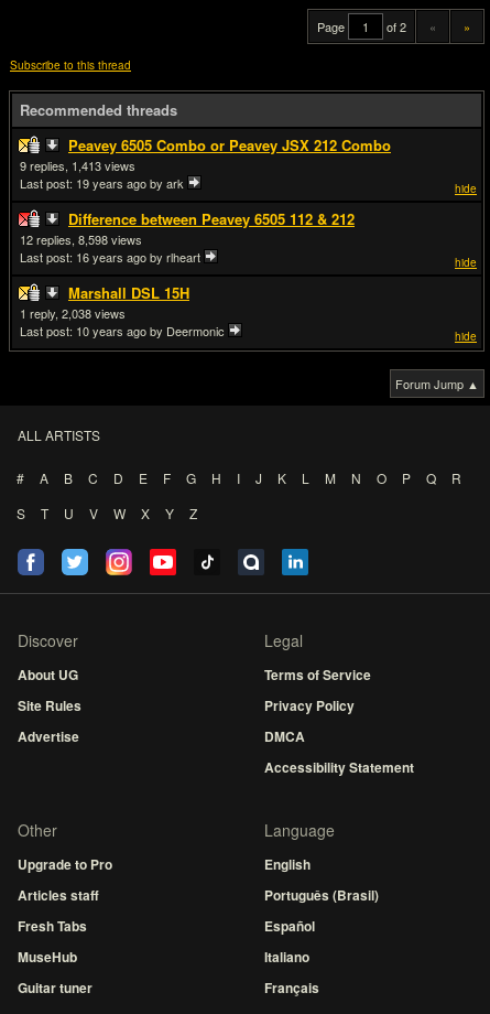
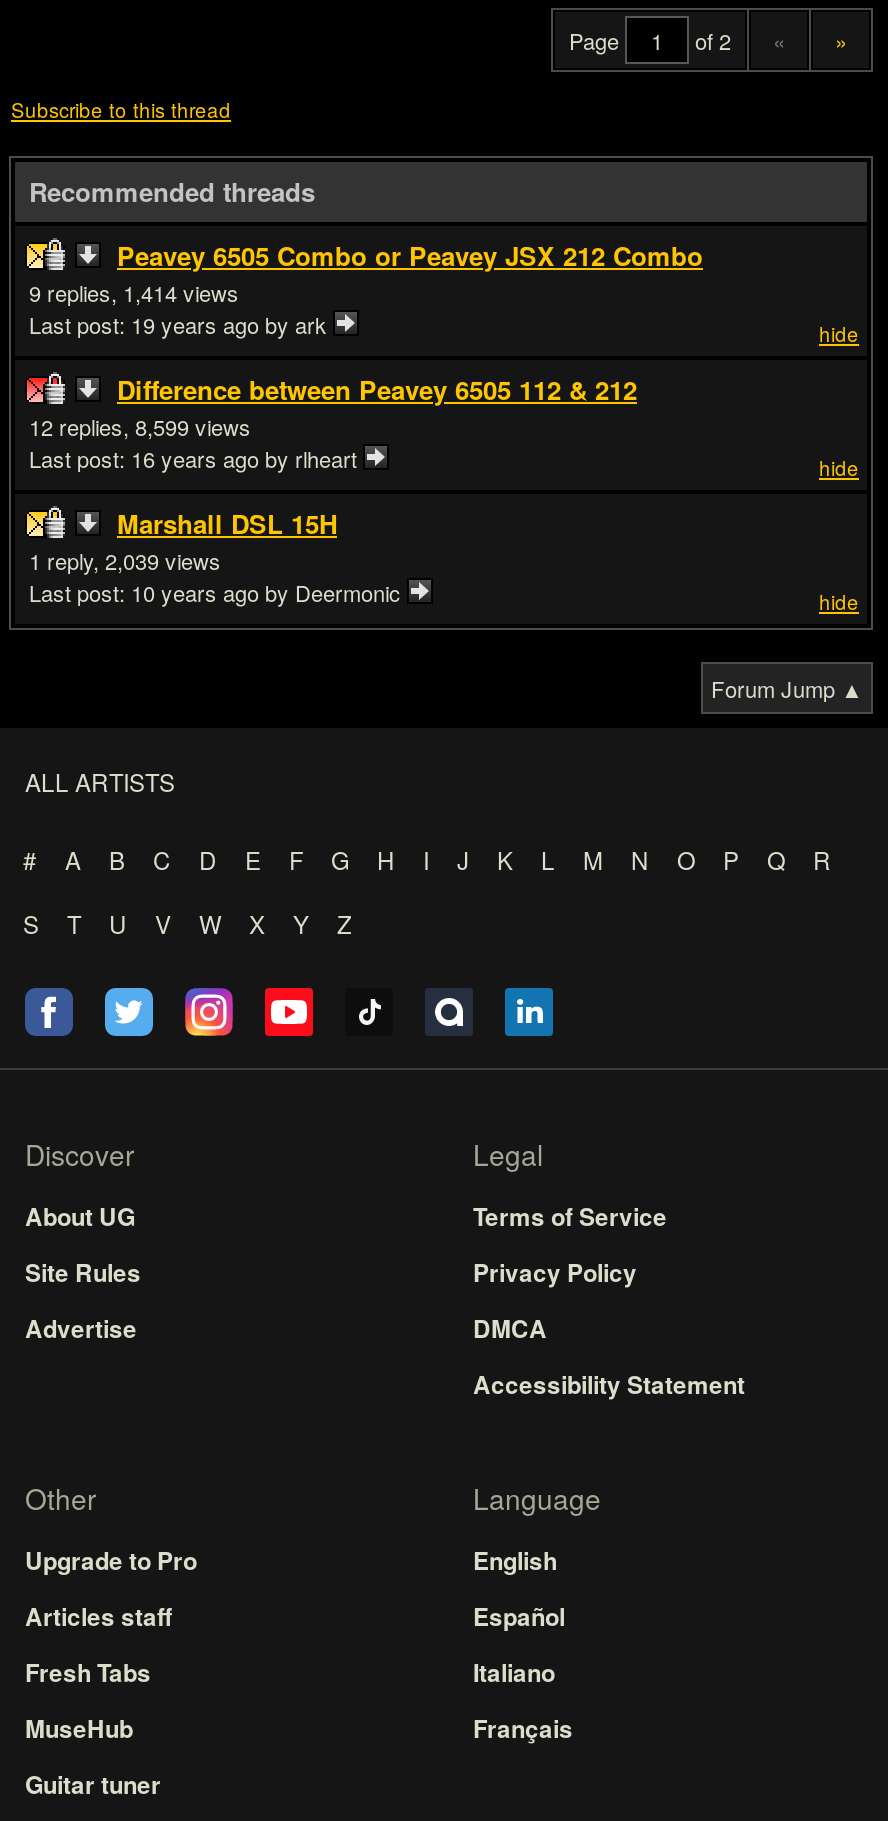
- 1,413
+ 1,414

- 8,598
+ 8,599

- 1 2,038
+ 1 2,039

- Português (Brasil)

moved up: Español | Italiano | Français
